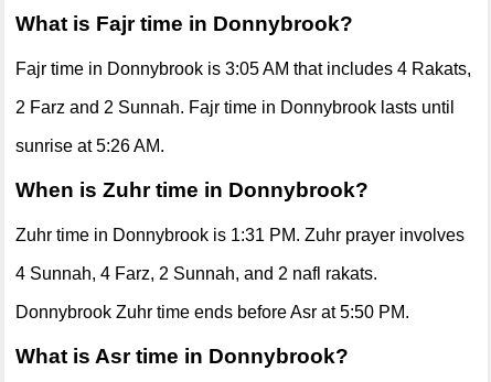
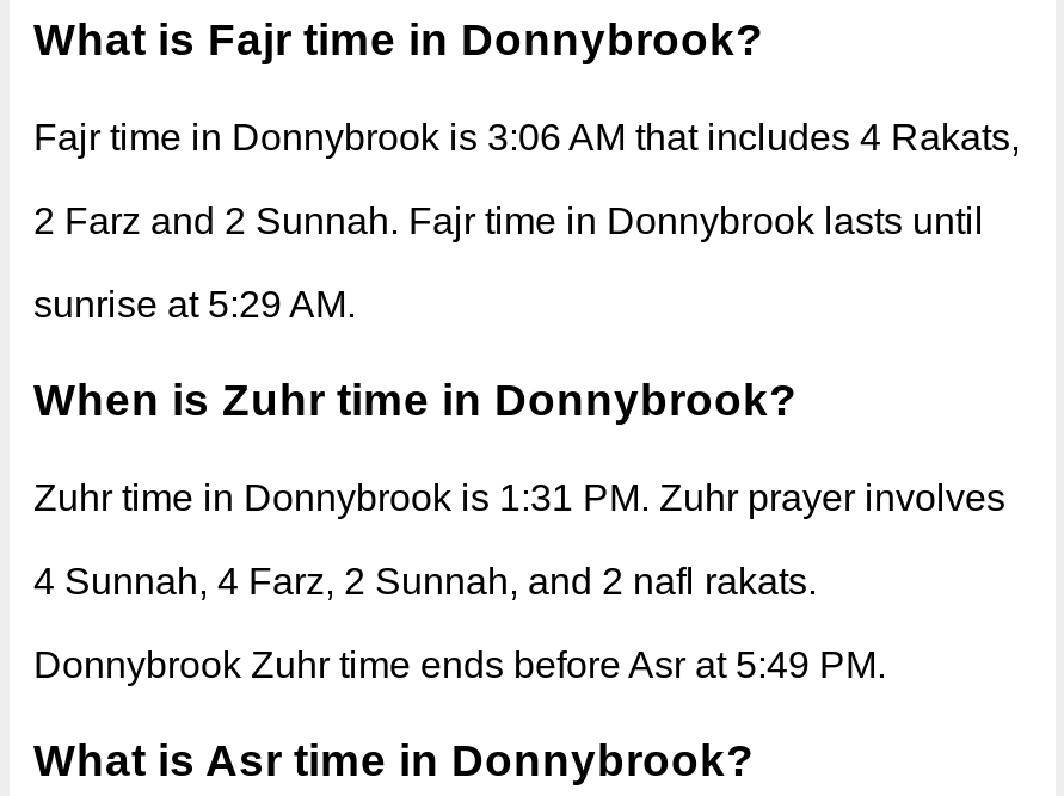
- Fajr time in Donnybrook is 3:05 AM that includes 4 Rakats,
+ Fajr time in Donnybrook is 3:06 AM that includes 4 Rakats,

- sunrise at 5:26 AM.
+ sunrise at 5:29 AM.

- Donnybrook Zuhr time ends before Asr at 5:50 PM.
+ Donnybrook Zuhr time ends before Asr at 5:49 PM.
